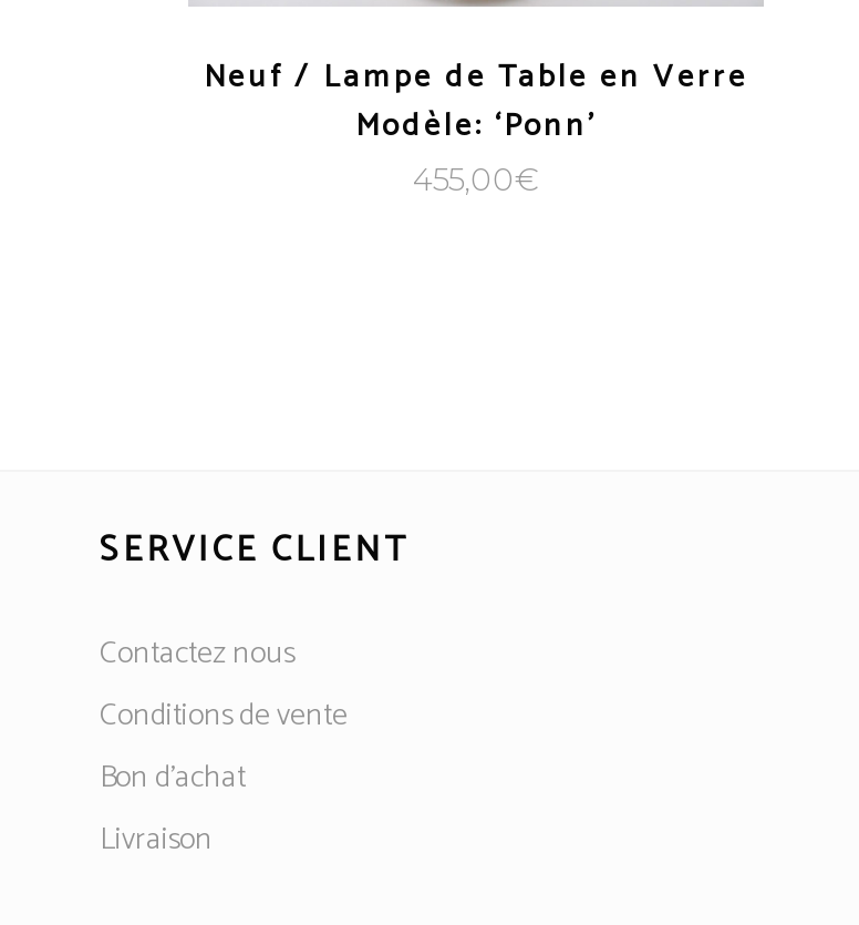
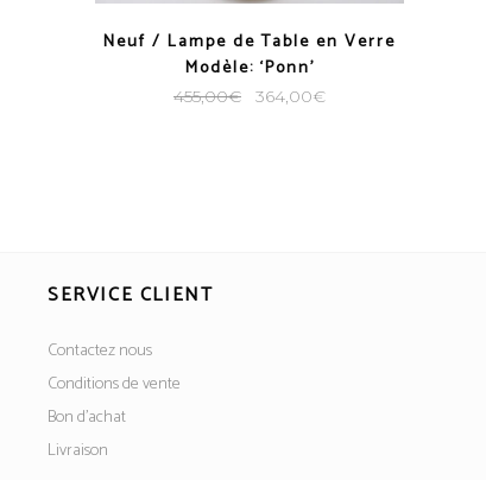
+ 364,00€
